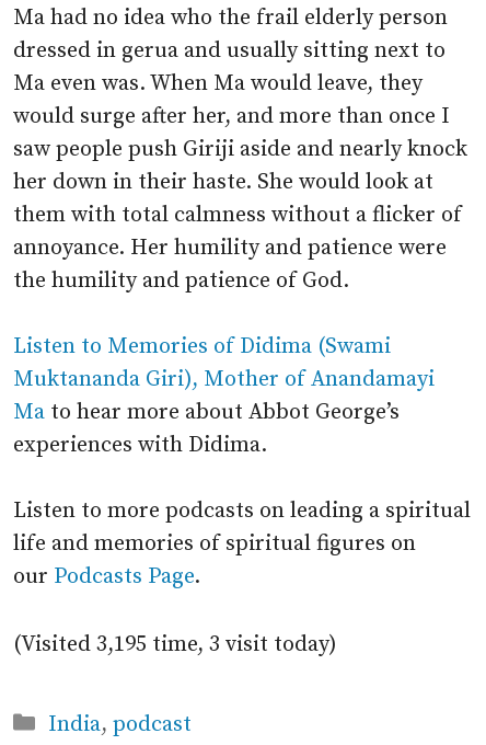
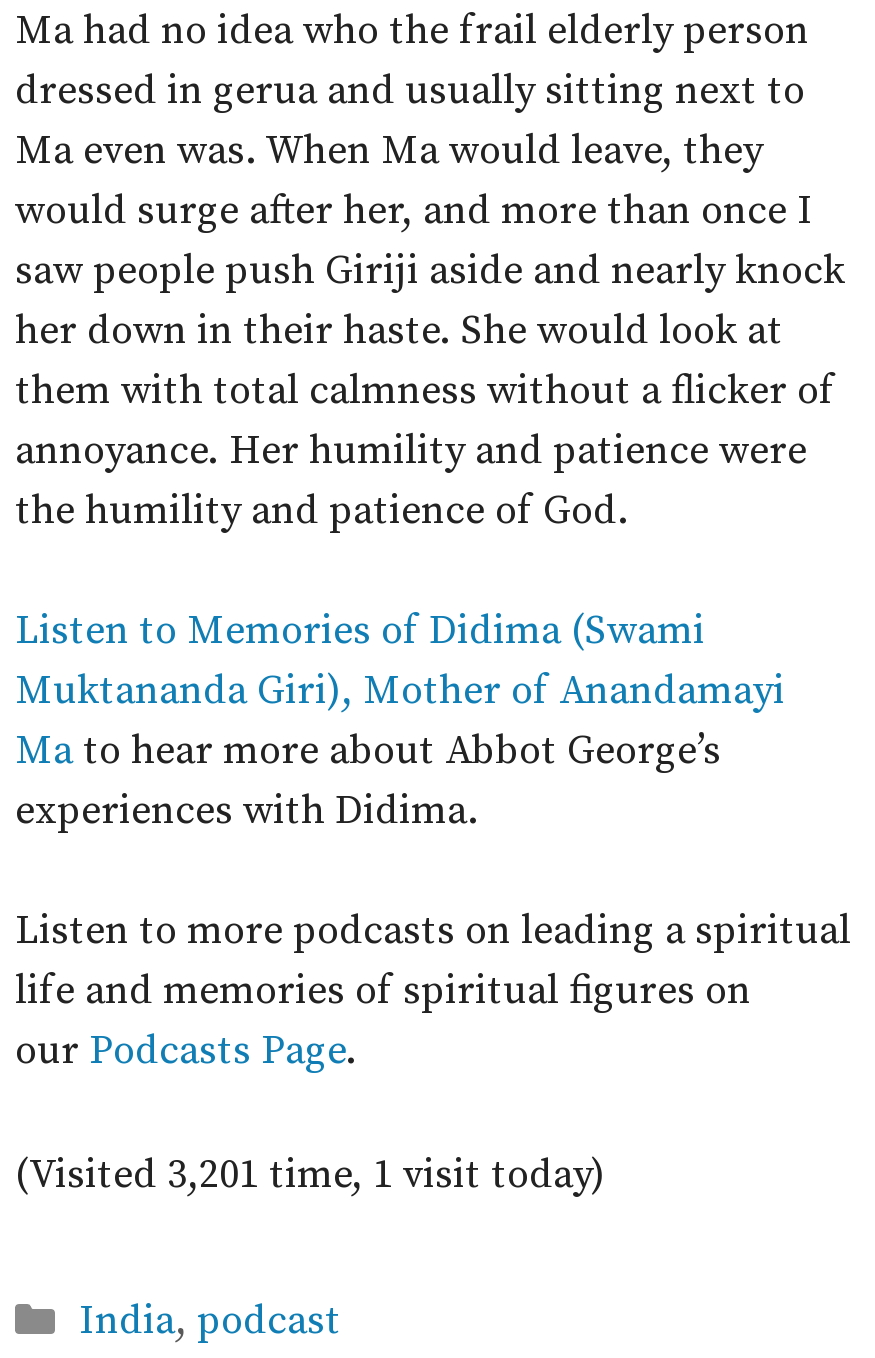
- (Visited 3,195 time, 3 visit today)
+ (Visited 3,201 time, 1 visit today)
